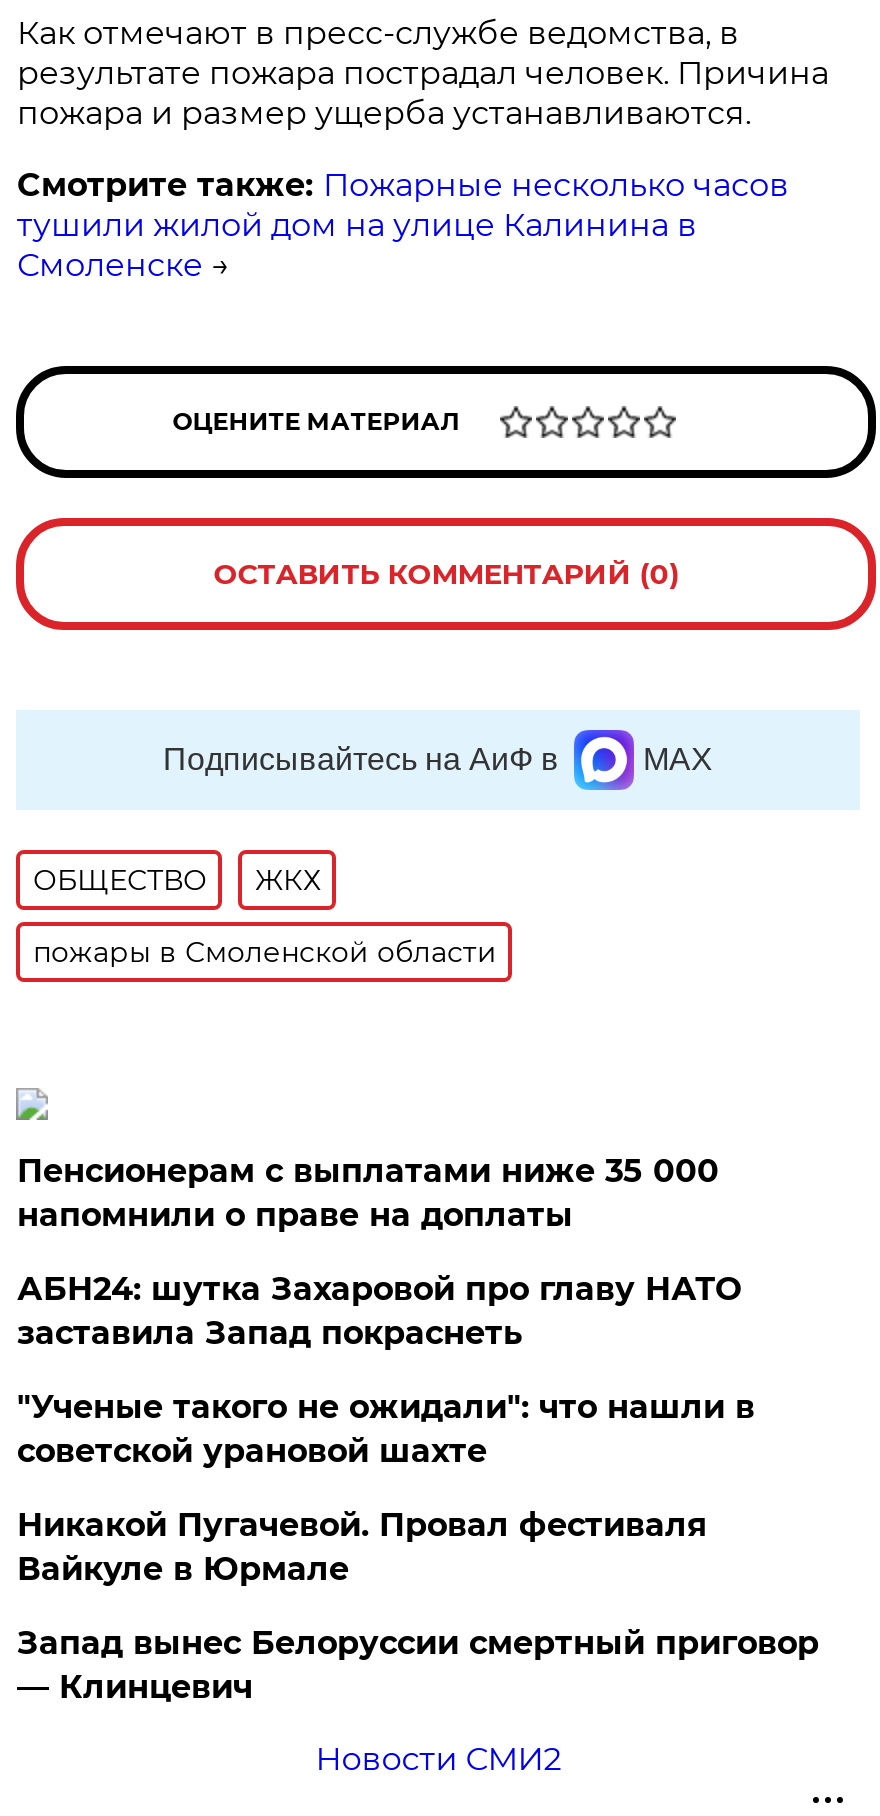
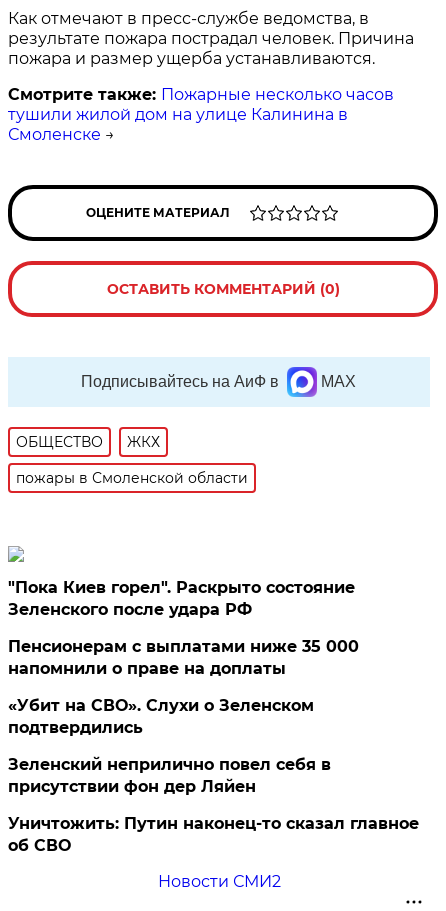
+ "Пока Киев горел". Раскрыто состояние
+ Зеленского после удара РФ

moved down: Пенсионерам с выплатами ниже 35 000 | напомнили о праве на доплаты

- АБН24: шутка Захаровой про главу НАТО
- заставила Запад покраснеть
- "Ученые такого не ожидали": что нашли в
- советской урановой шахте
- Никакой Пугачевой. Провал фестиваля
- Вайкуле в Юрмале
- Запад вынес Белоруссии смертный приговор
- — Клинцевич
+ «Убит на СВО». Слухи о Зеленском
+ подтвердились
+ Зеленский неприлично повел cебя в
+ присутствии фон дер Ляйен
+ Уничтожить: Путин наконец-то сказал главное
+ об СВО
